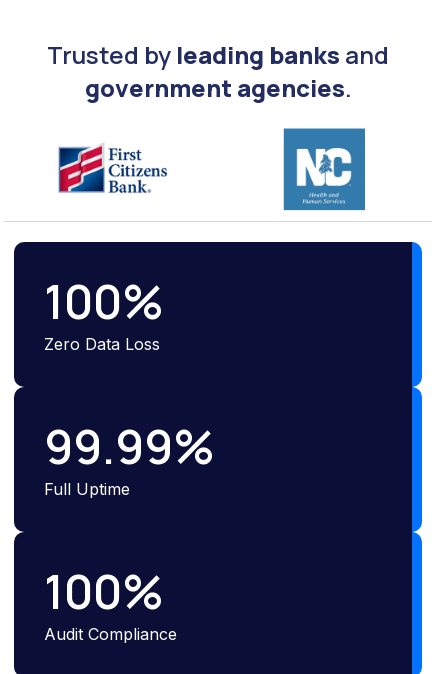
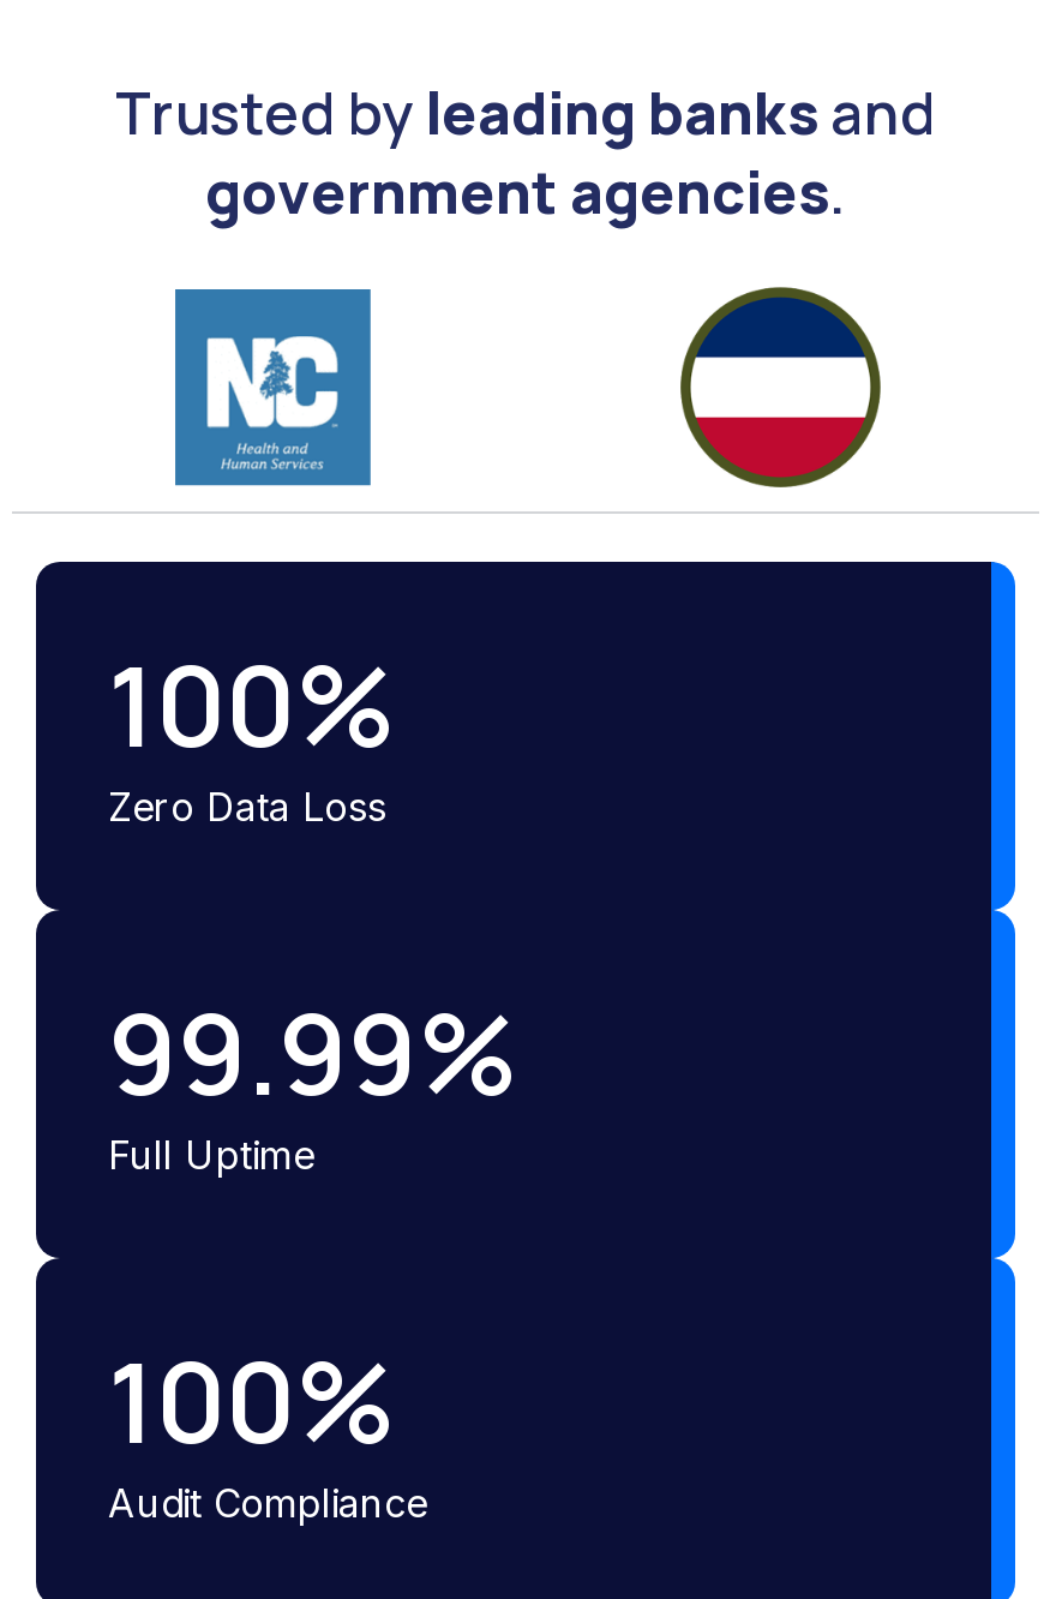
- [image]
+ [image]

- [image]
+ [image]
